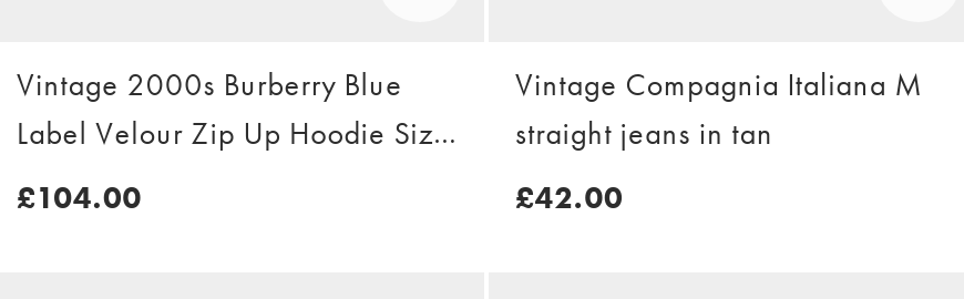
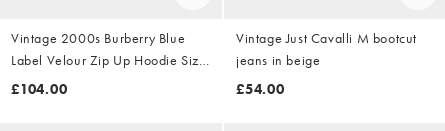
- Vintage Compagnia Italiana M
- straight jeans in tan
+ Vintage Just Cavalli M bootcut
+ jeans in beige

- £42.00
+ £54.00
